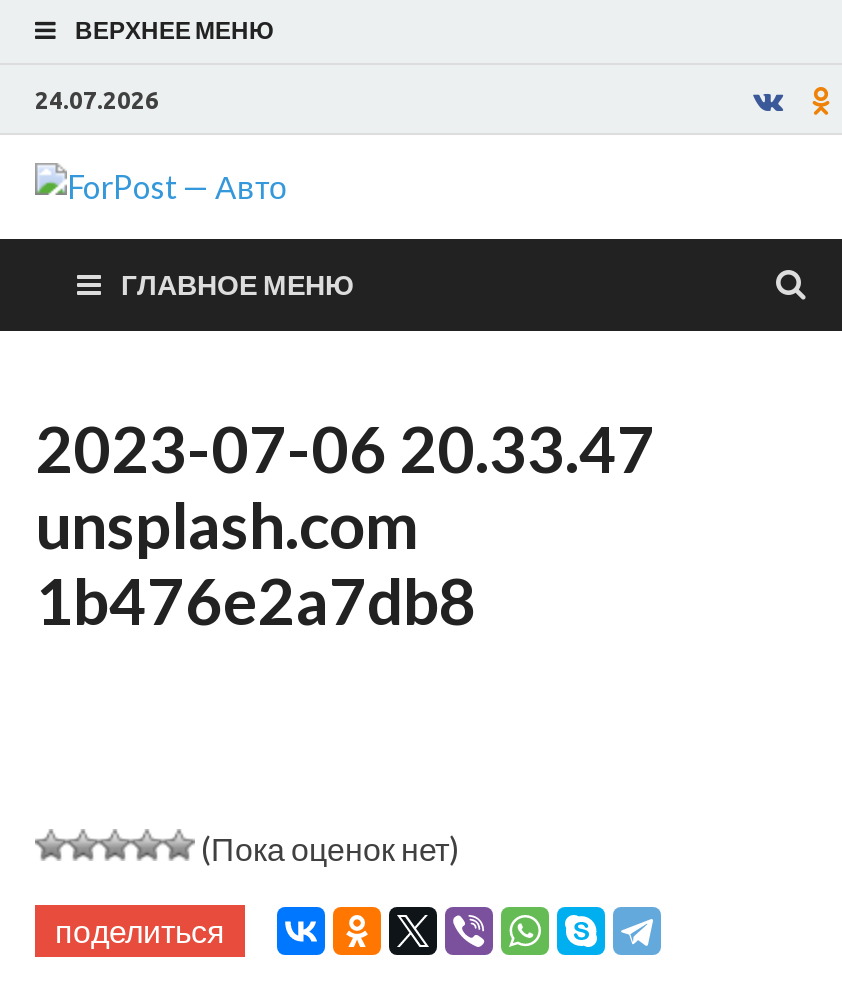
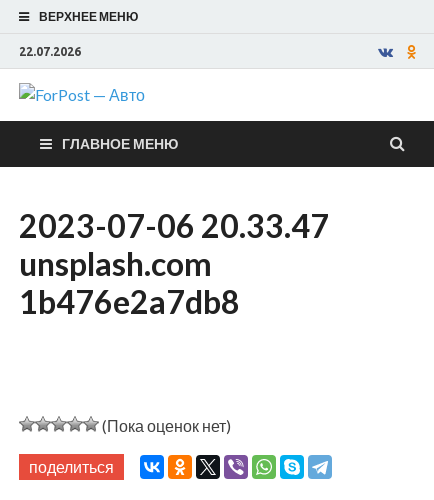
- 24.07.2026
+ 22.07.2026
